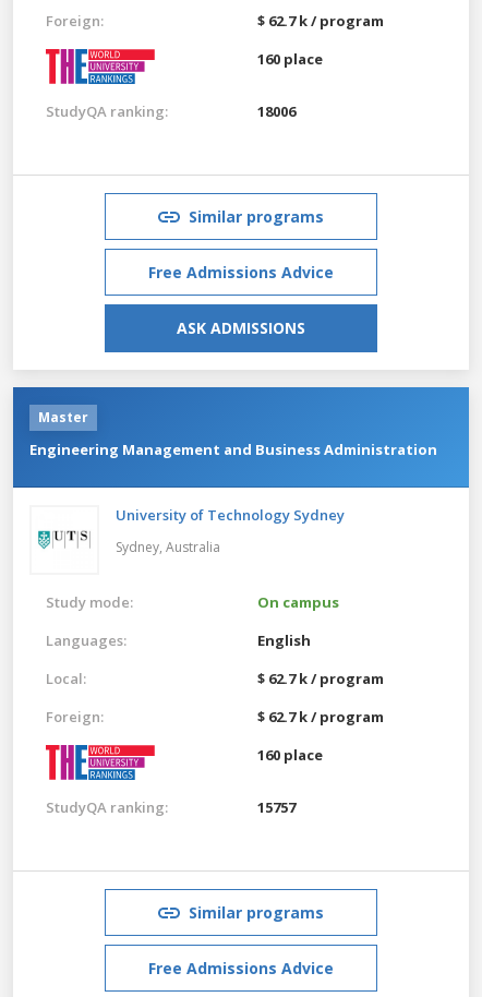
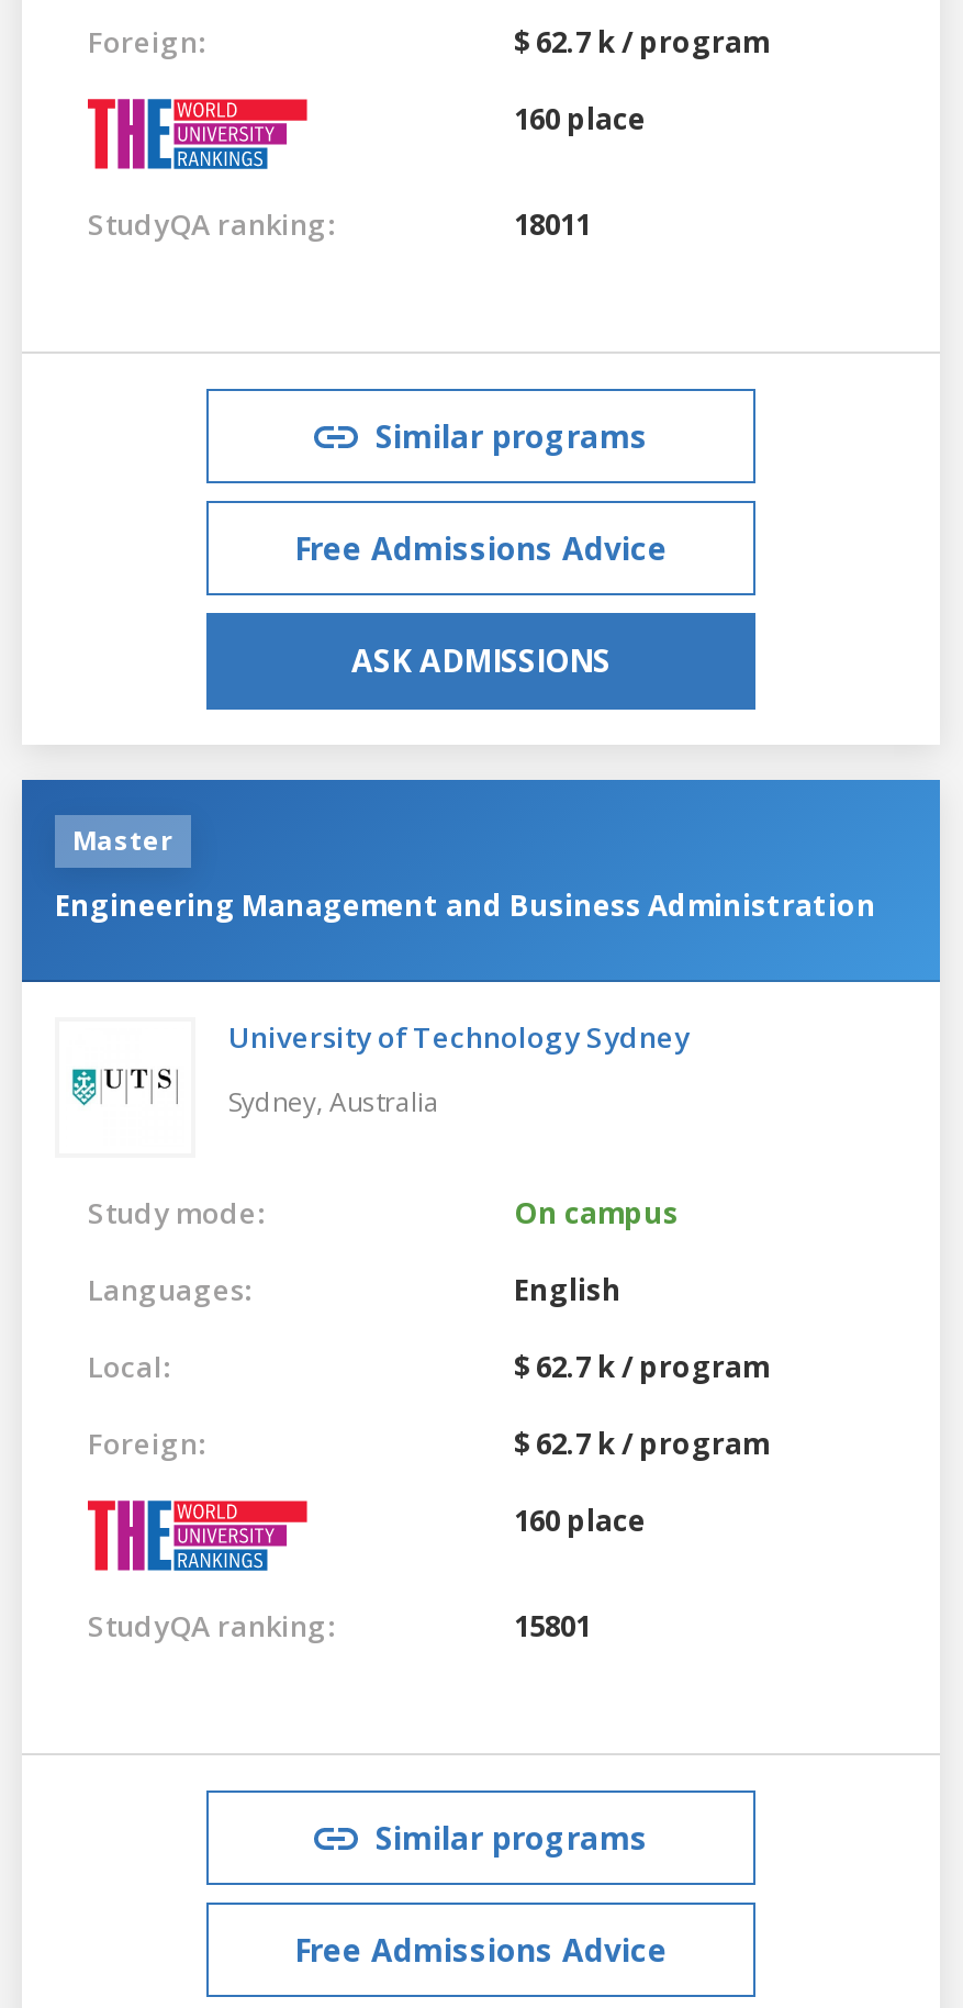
- 18006
+ 18011

- 15757
+ 15801
